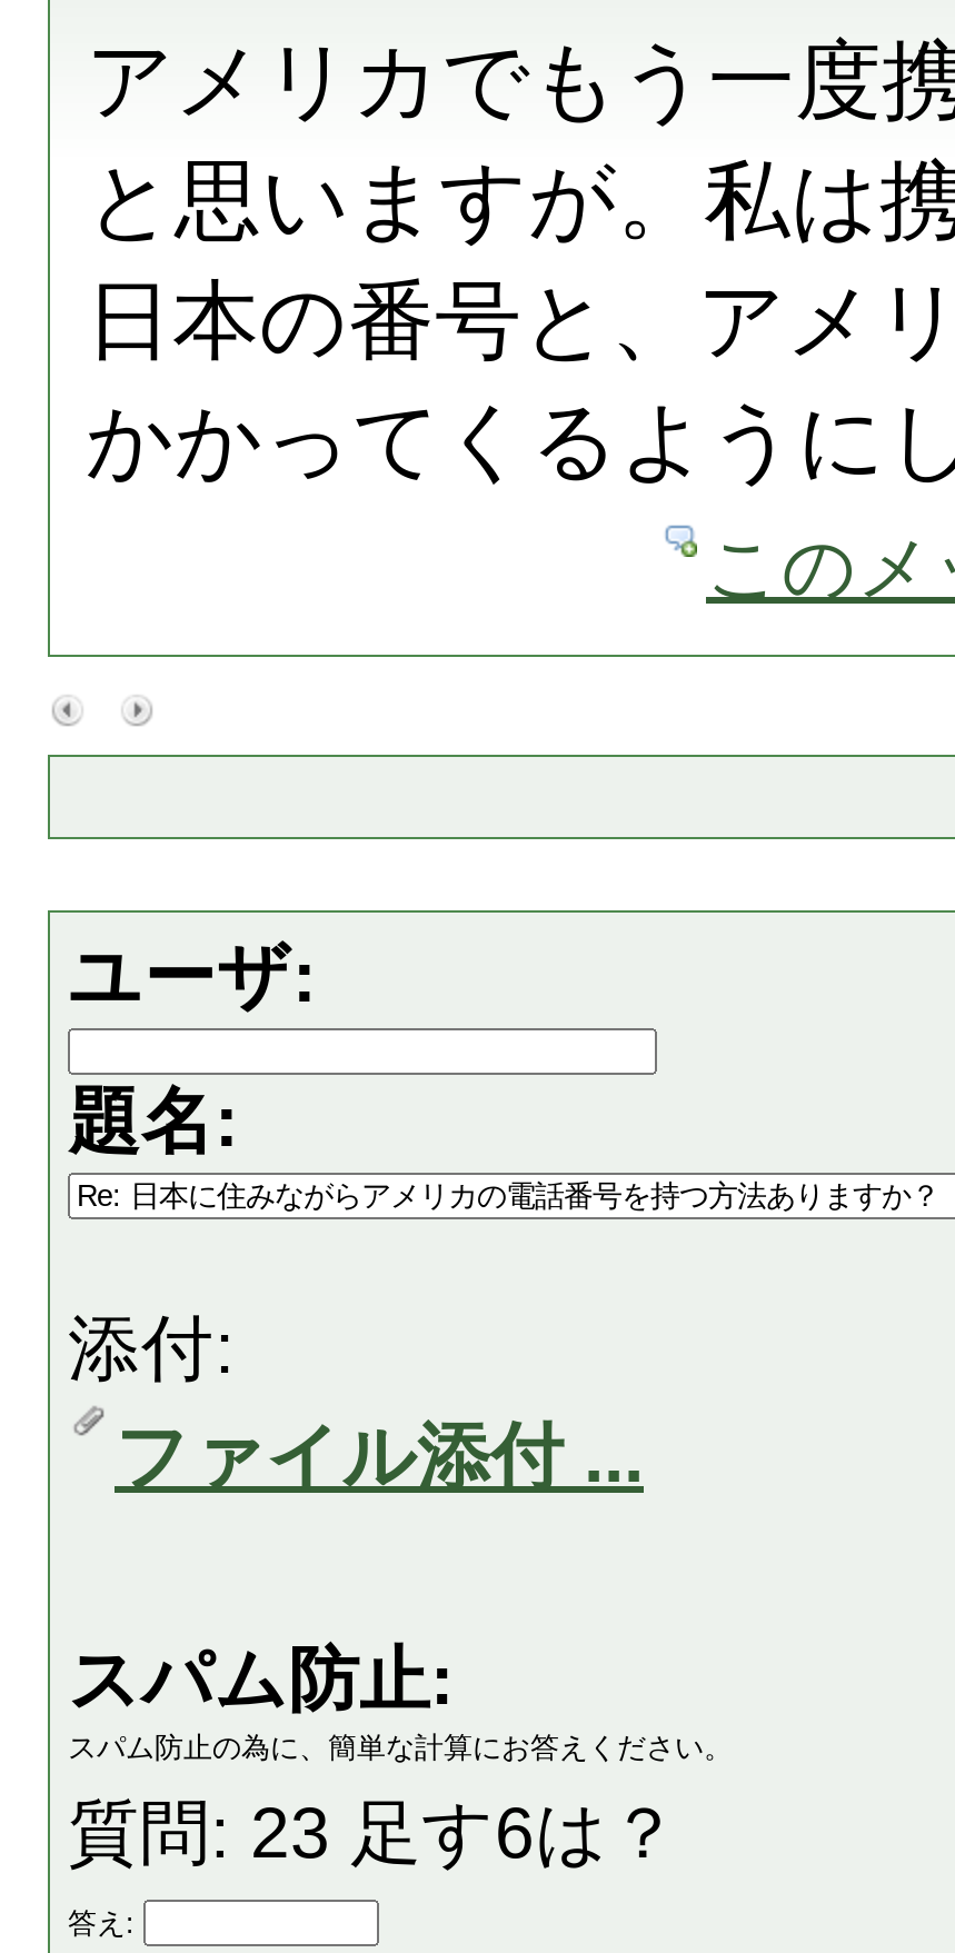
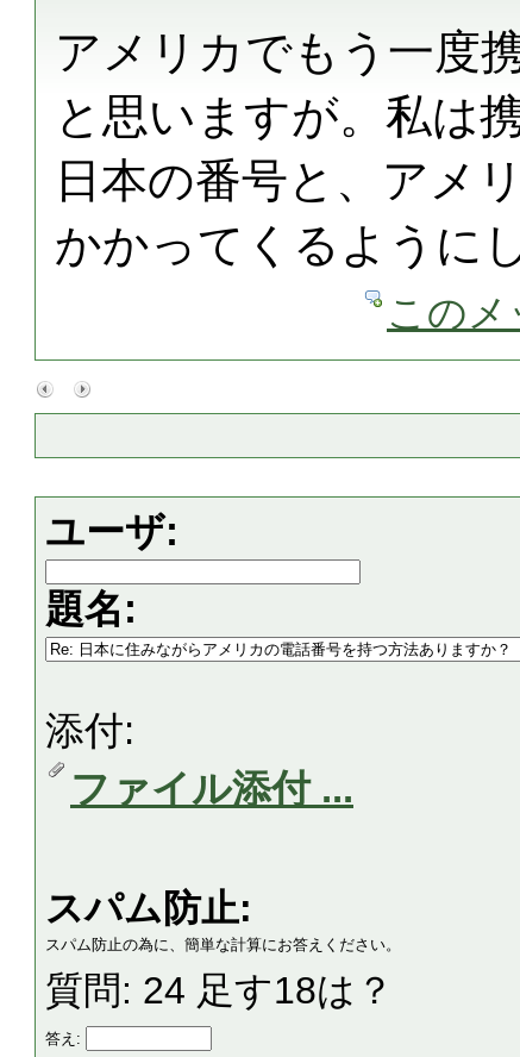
- 質問: 23 足す6は？
+ 質問: 24 足す18は？
